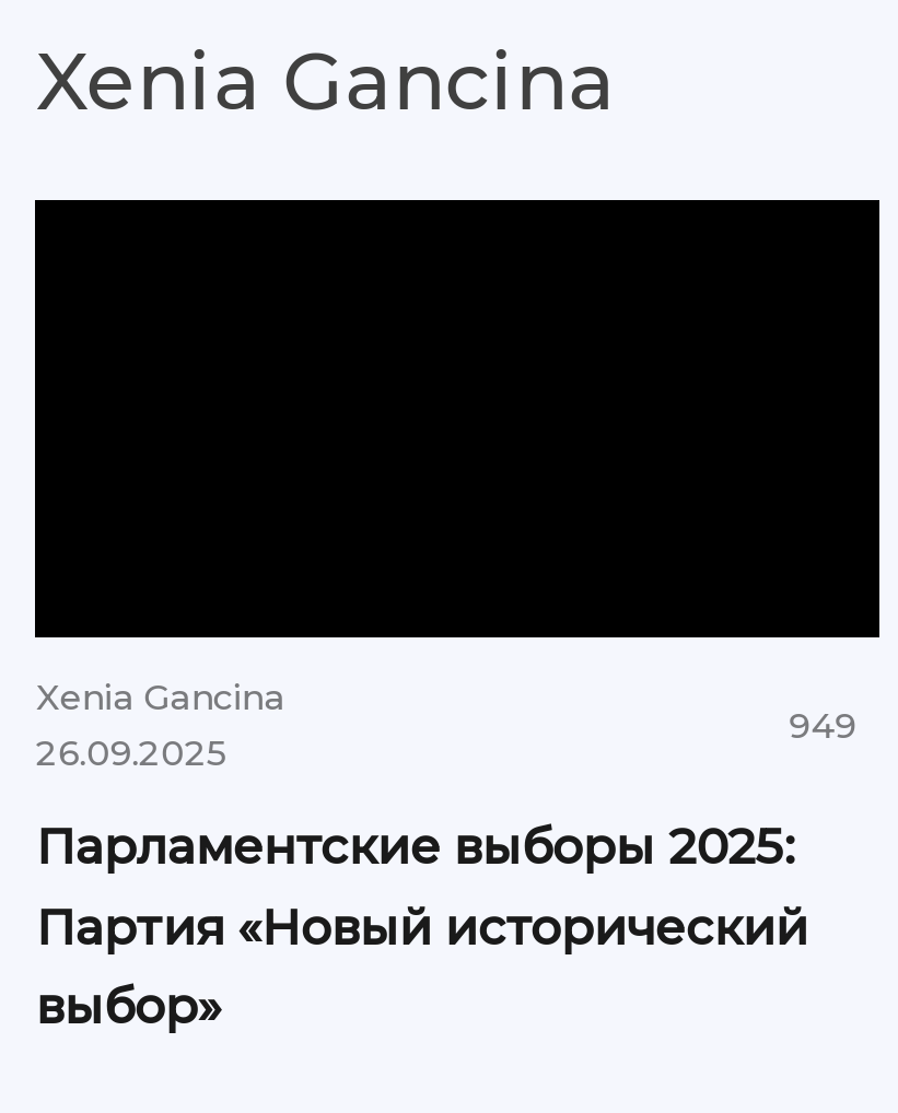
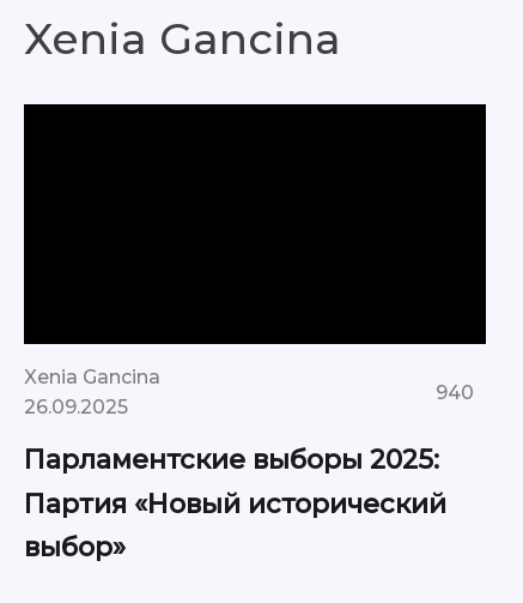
- 949
+ 940
